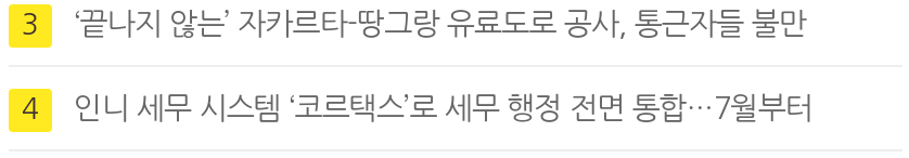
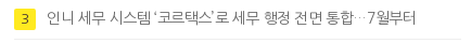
- ‘끝나지 않는’ 자카르타-땅그랑 유료도로 공사, 통근자들 불만
- 4
